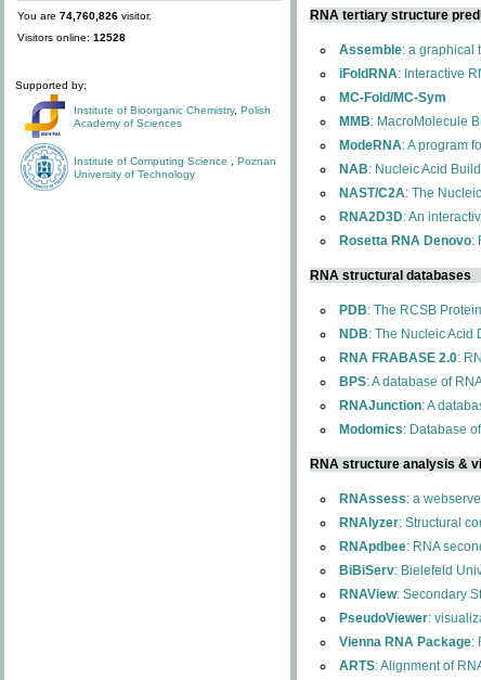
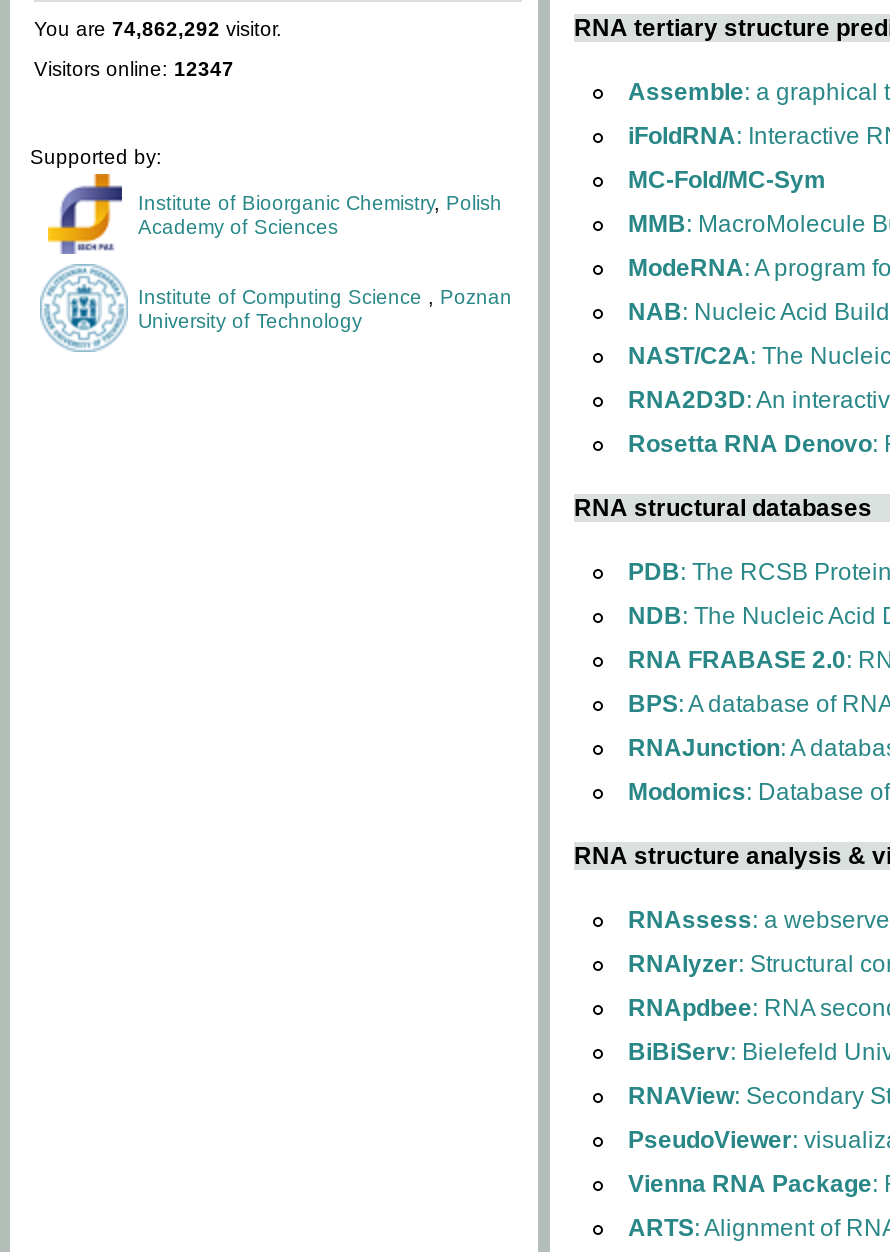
- You are 74,760,826 visitor.
+ You are 74,862,292 visitor.

- Visitors online: 12528
+ Visitors online: 12347
